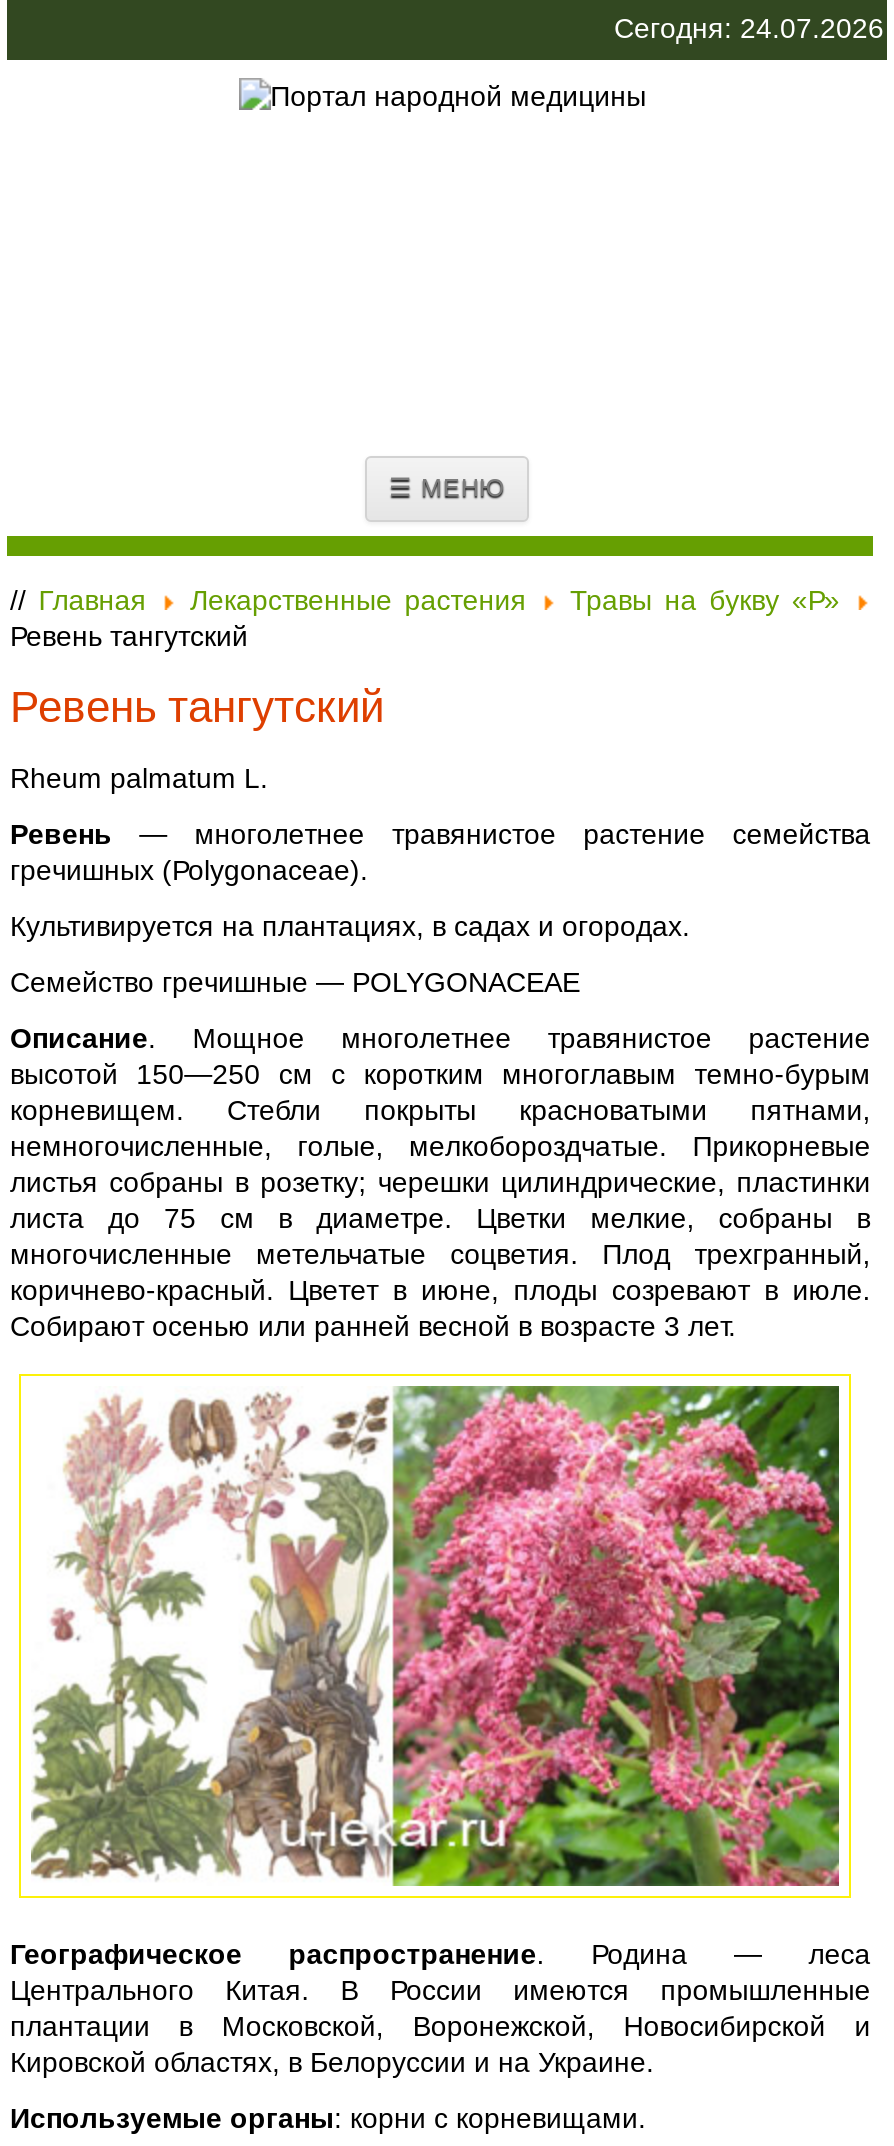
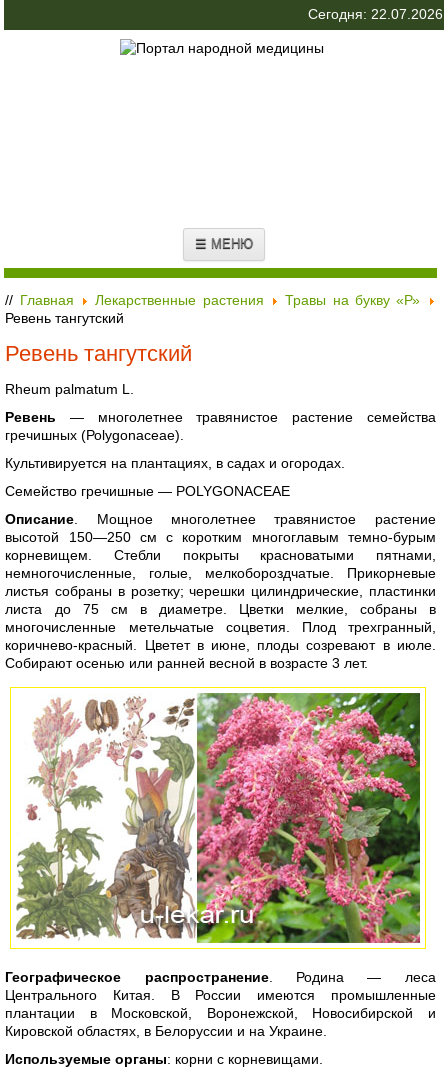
- Сегодня: 24.07.2026
+ Сегодня: 22.07.2026
